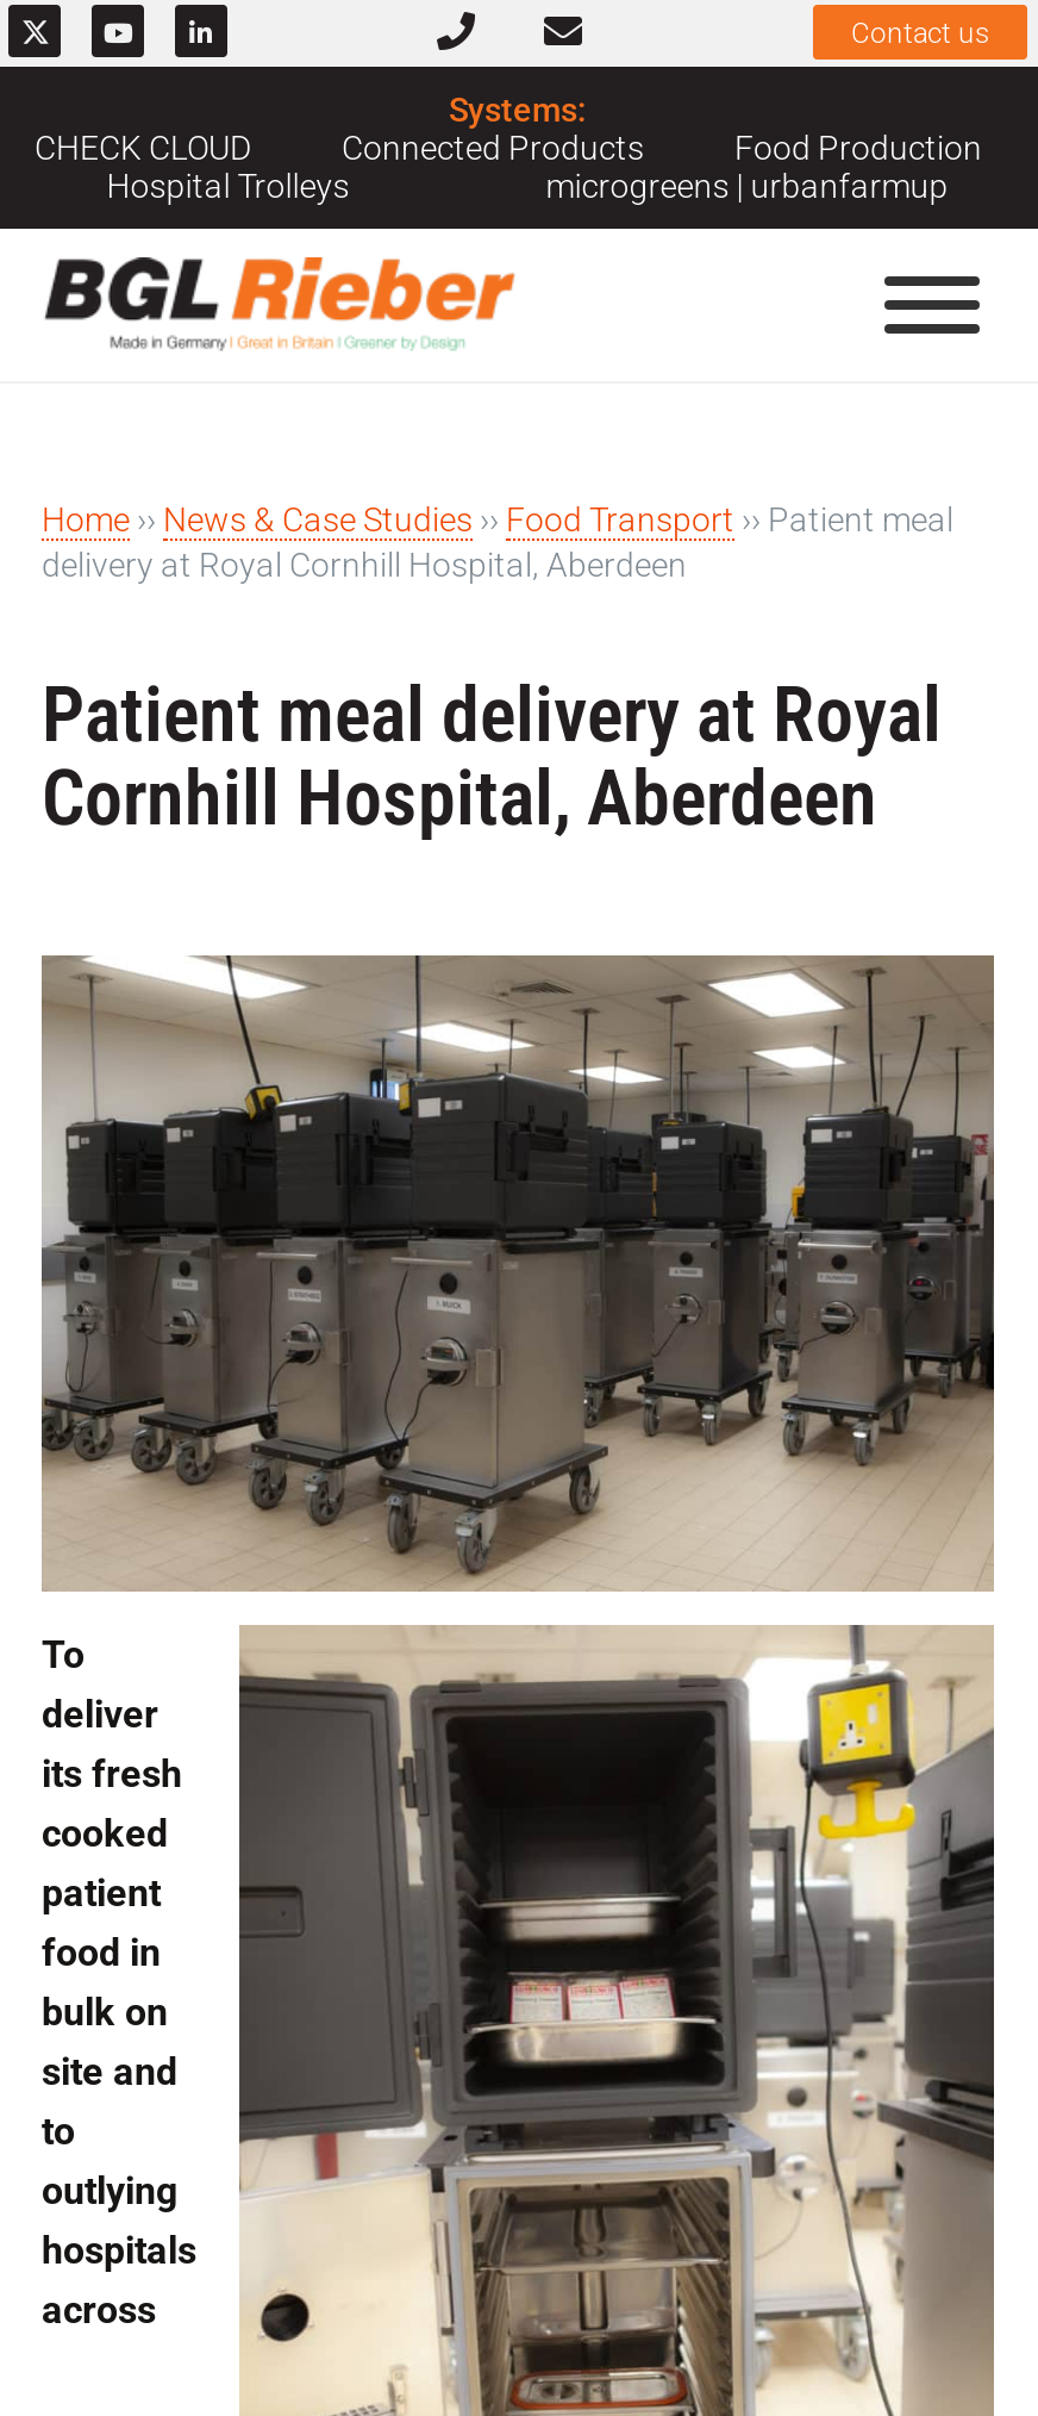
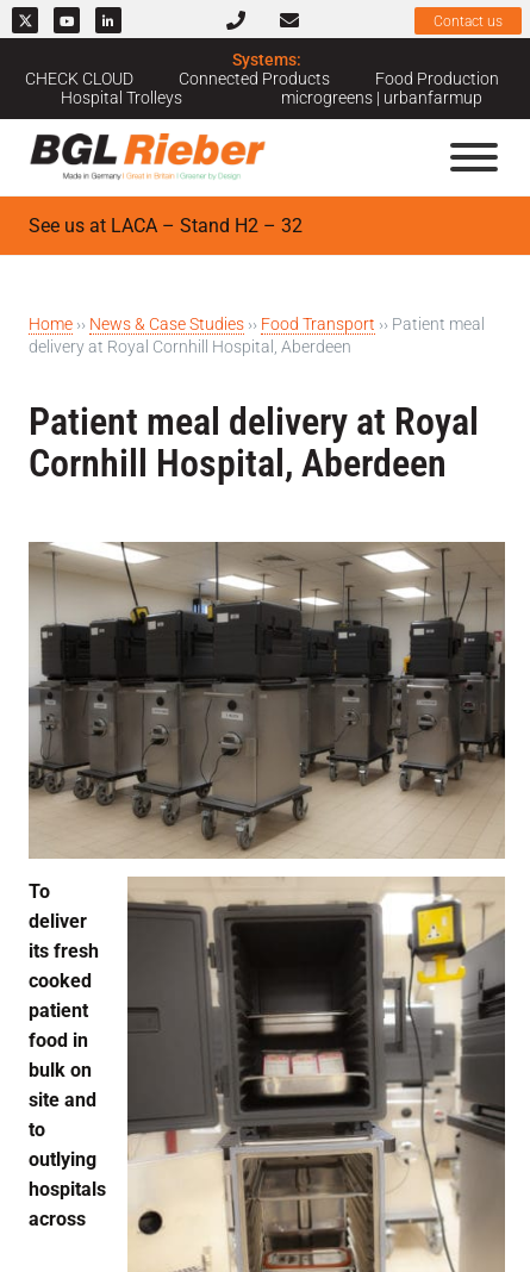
+ See us at LACA – Stand H2 – 32
